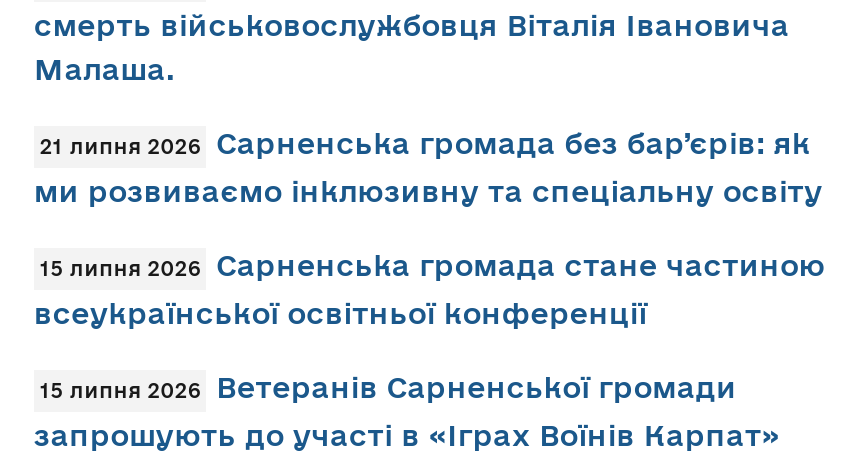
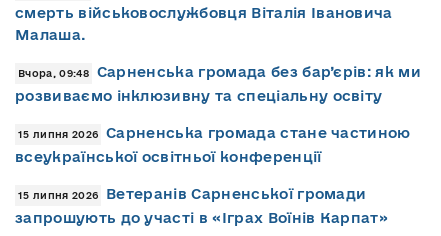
- 21 липня 2026
- Сарненська громада без бар’єрів: як
- ми розвиваємо інклюзивну та спеціальну освіту
+ Вчора, 09:48
+ Сарненська громада без бар’єрів: як ми
+ розвиваємо інклюзивну та спеціальну освіту
